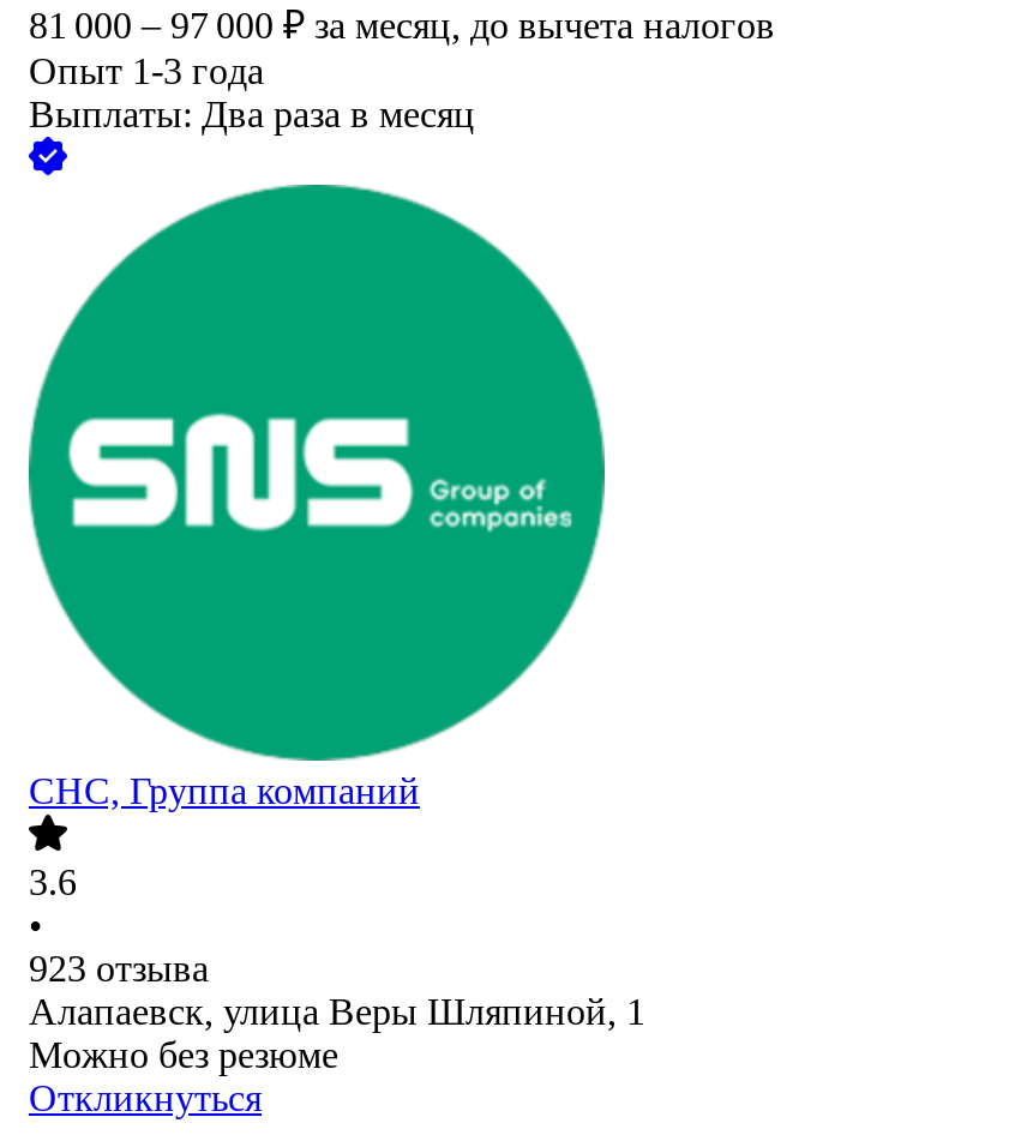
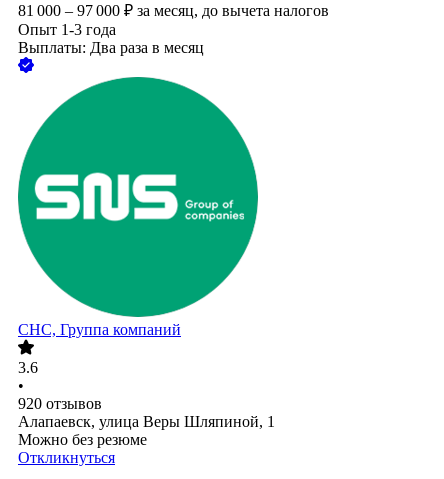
- 923 отзыва
+ 920 отзывов
